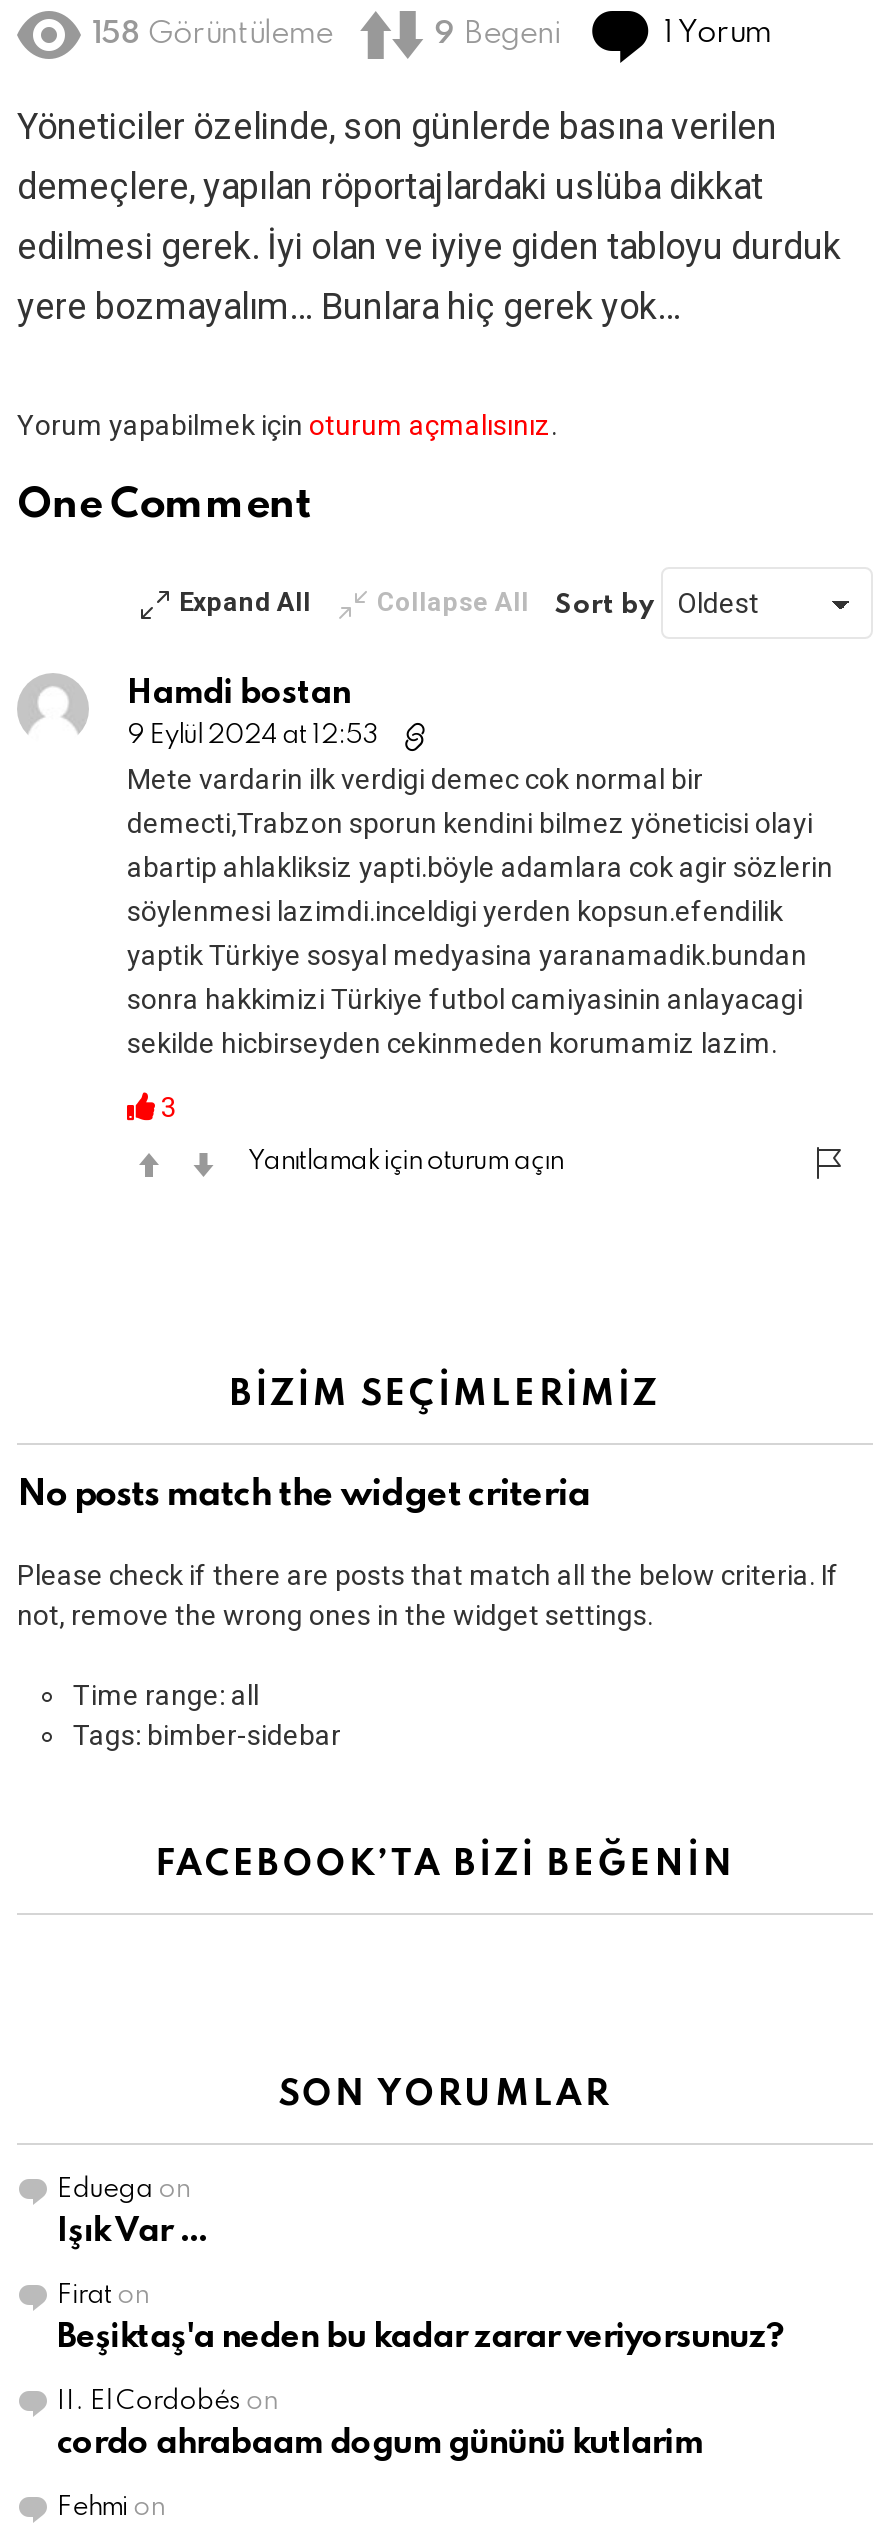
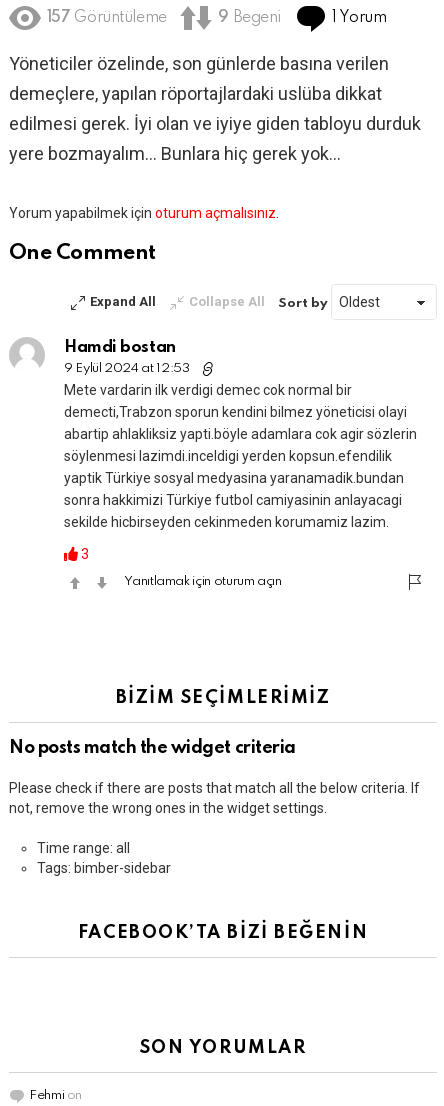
- 158 Görüntüleme
+ 157 Görüntüleme

- Eduega on
- Işık Var …
- Firat on
- Beşiktaş'a neden bu kadar zarar veriyorsunuz?
- II. El Cordobés on
- cordo ahrabaam dogum gününü kutlarim
